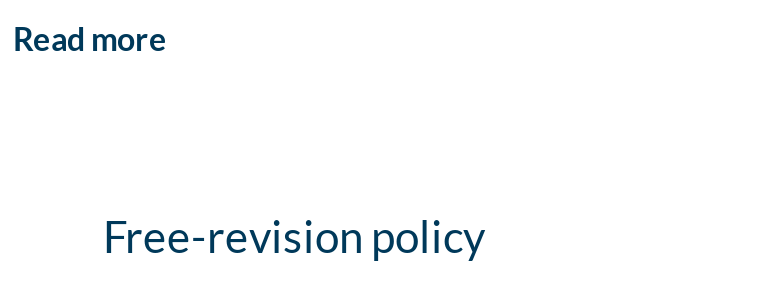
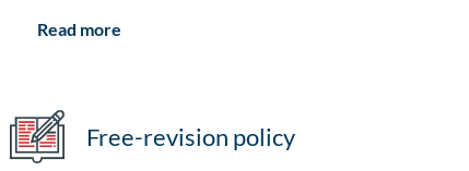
+ [image]
